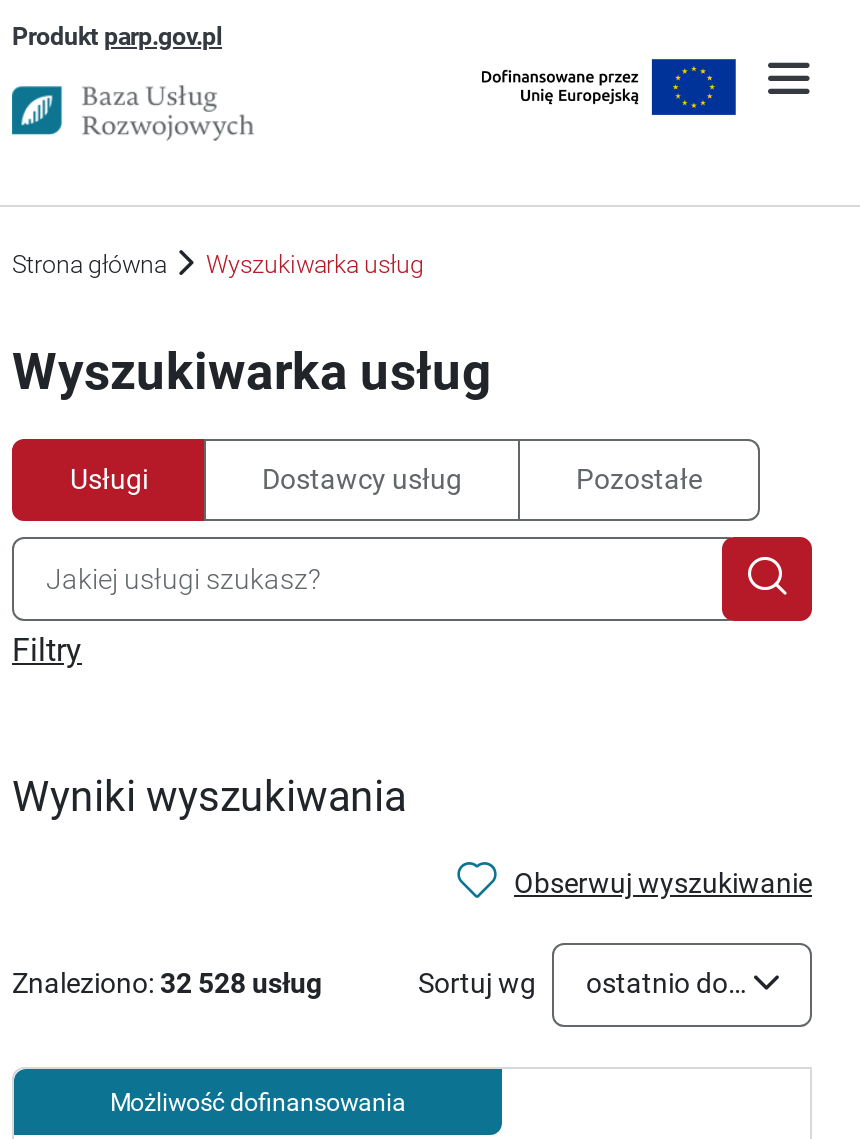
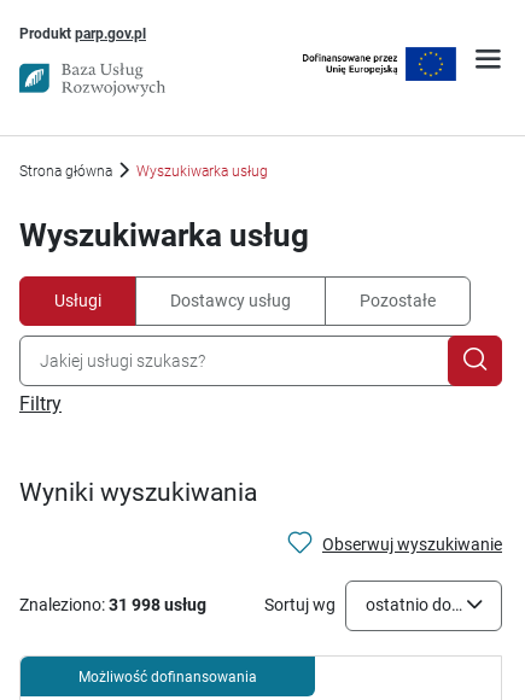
- Znaleziono: 32 528 usług
+ Znaleziono: 31 998 usług
